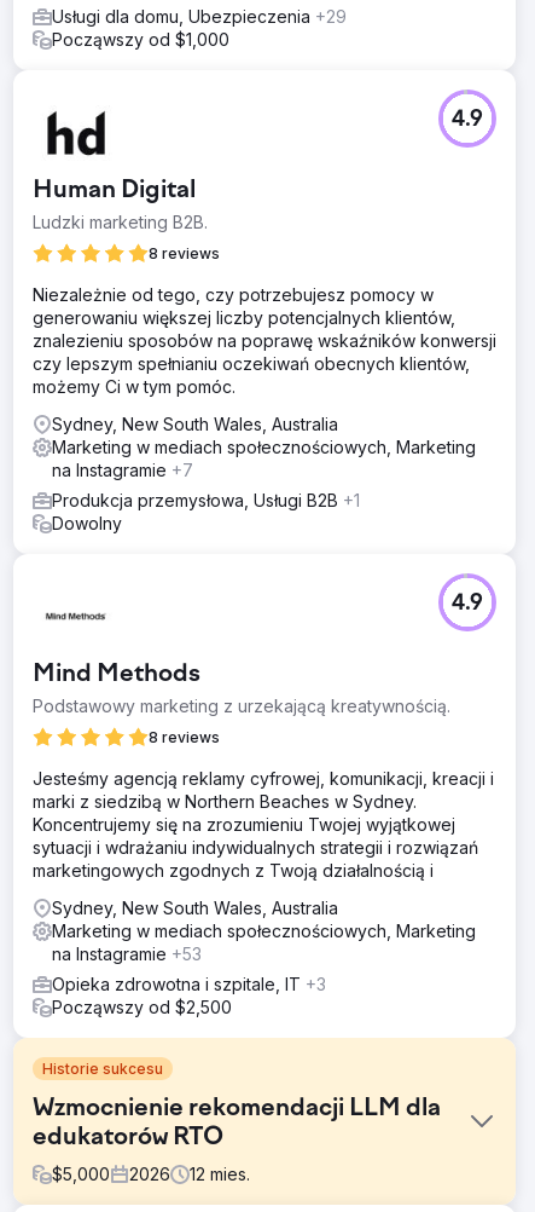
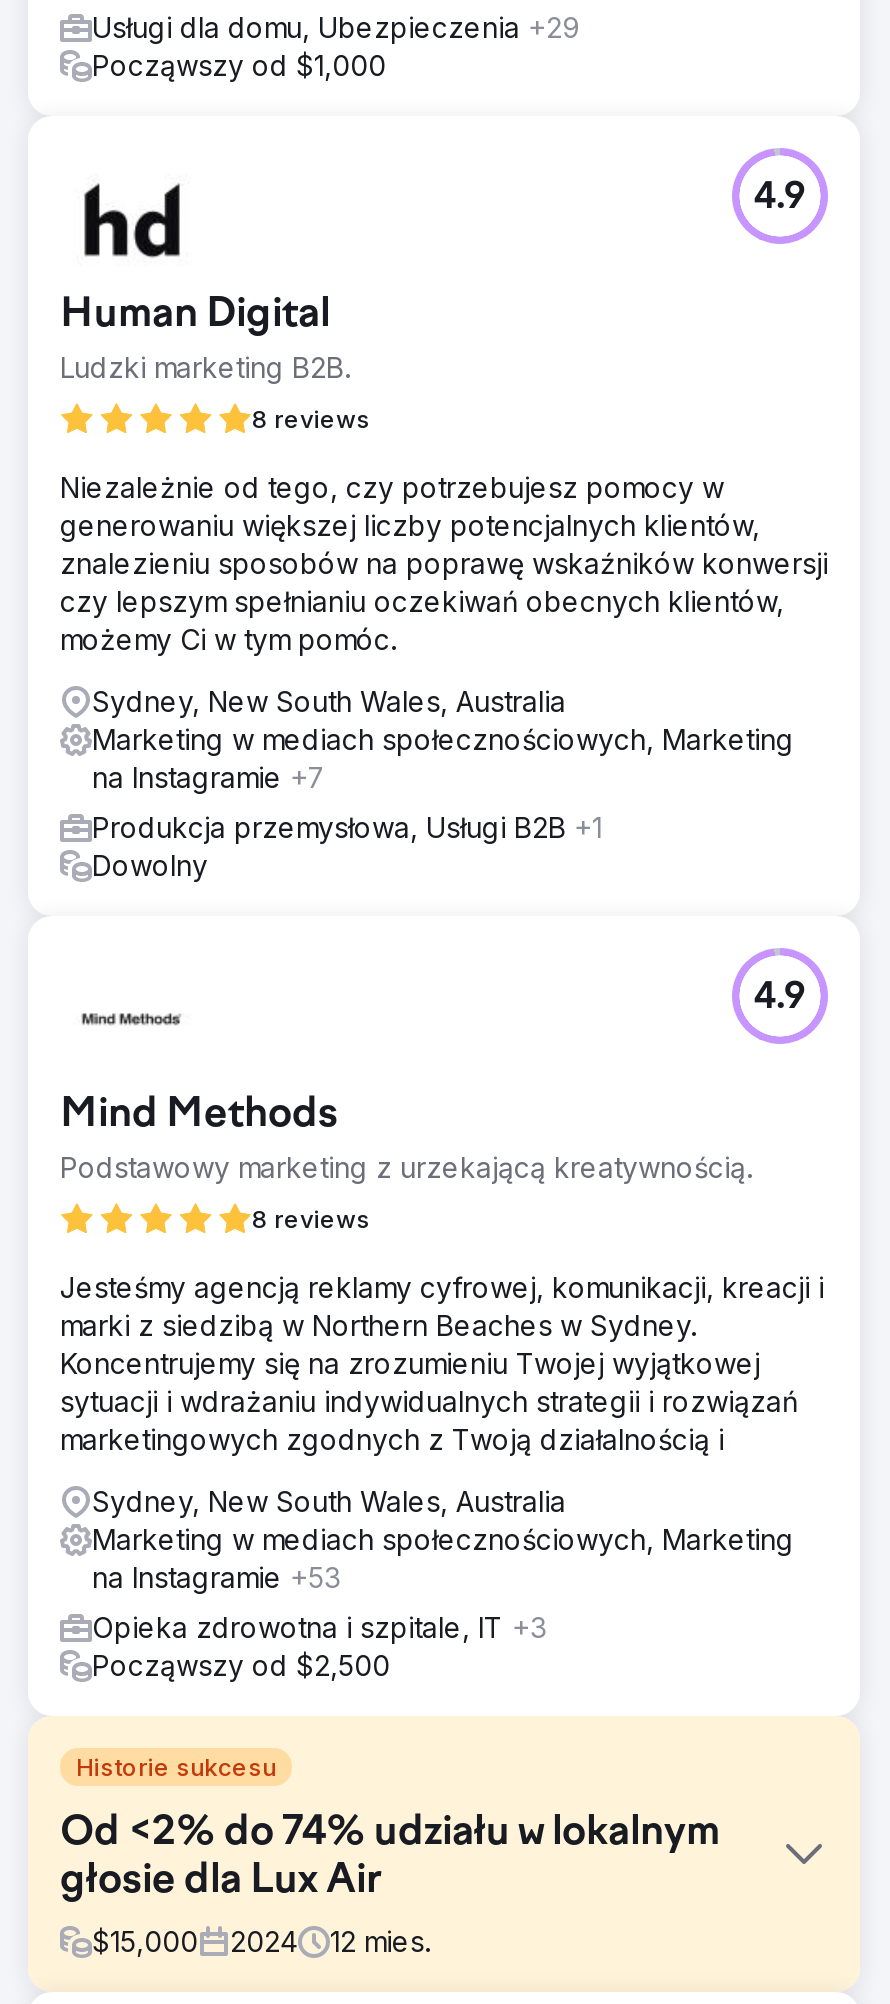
- Wzmocnienie rekomendacji LLM dla
- edukatorów RTO
+ Od <2% do 74% udziału w lokalnym
+ głosie dla Lux Air

- $5,000
- 2026
+ $15,000
+ 2024
